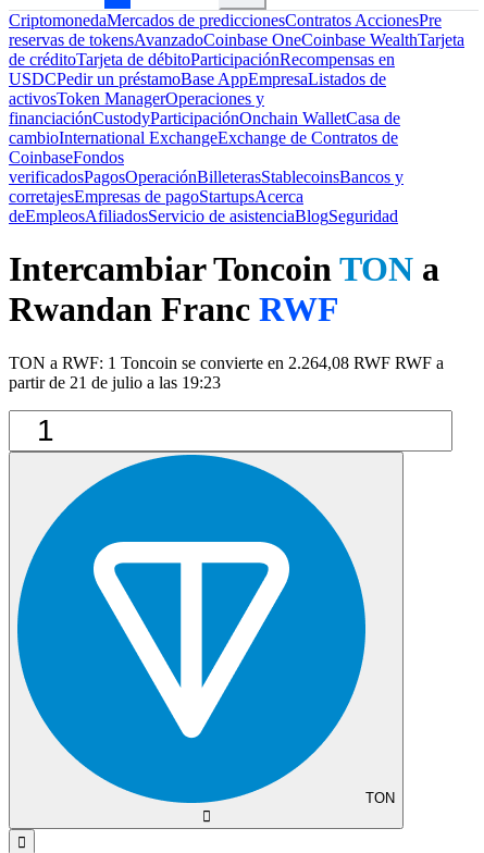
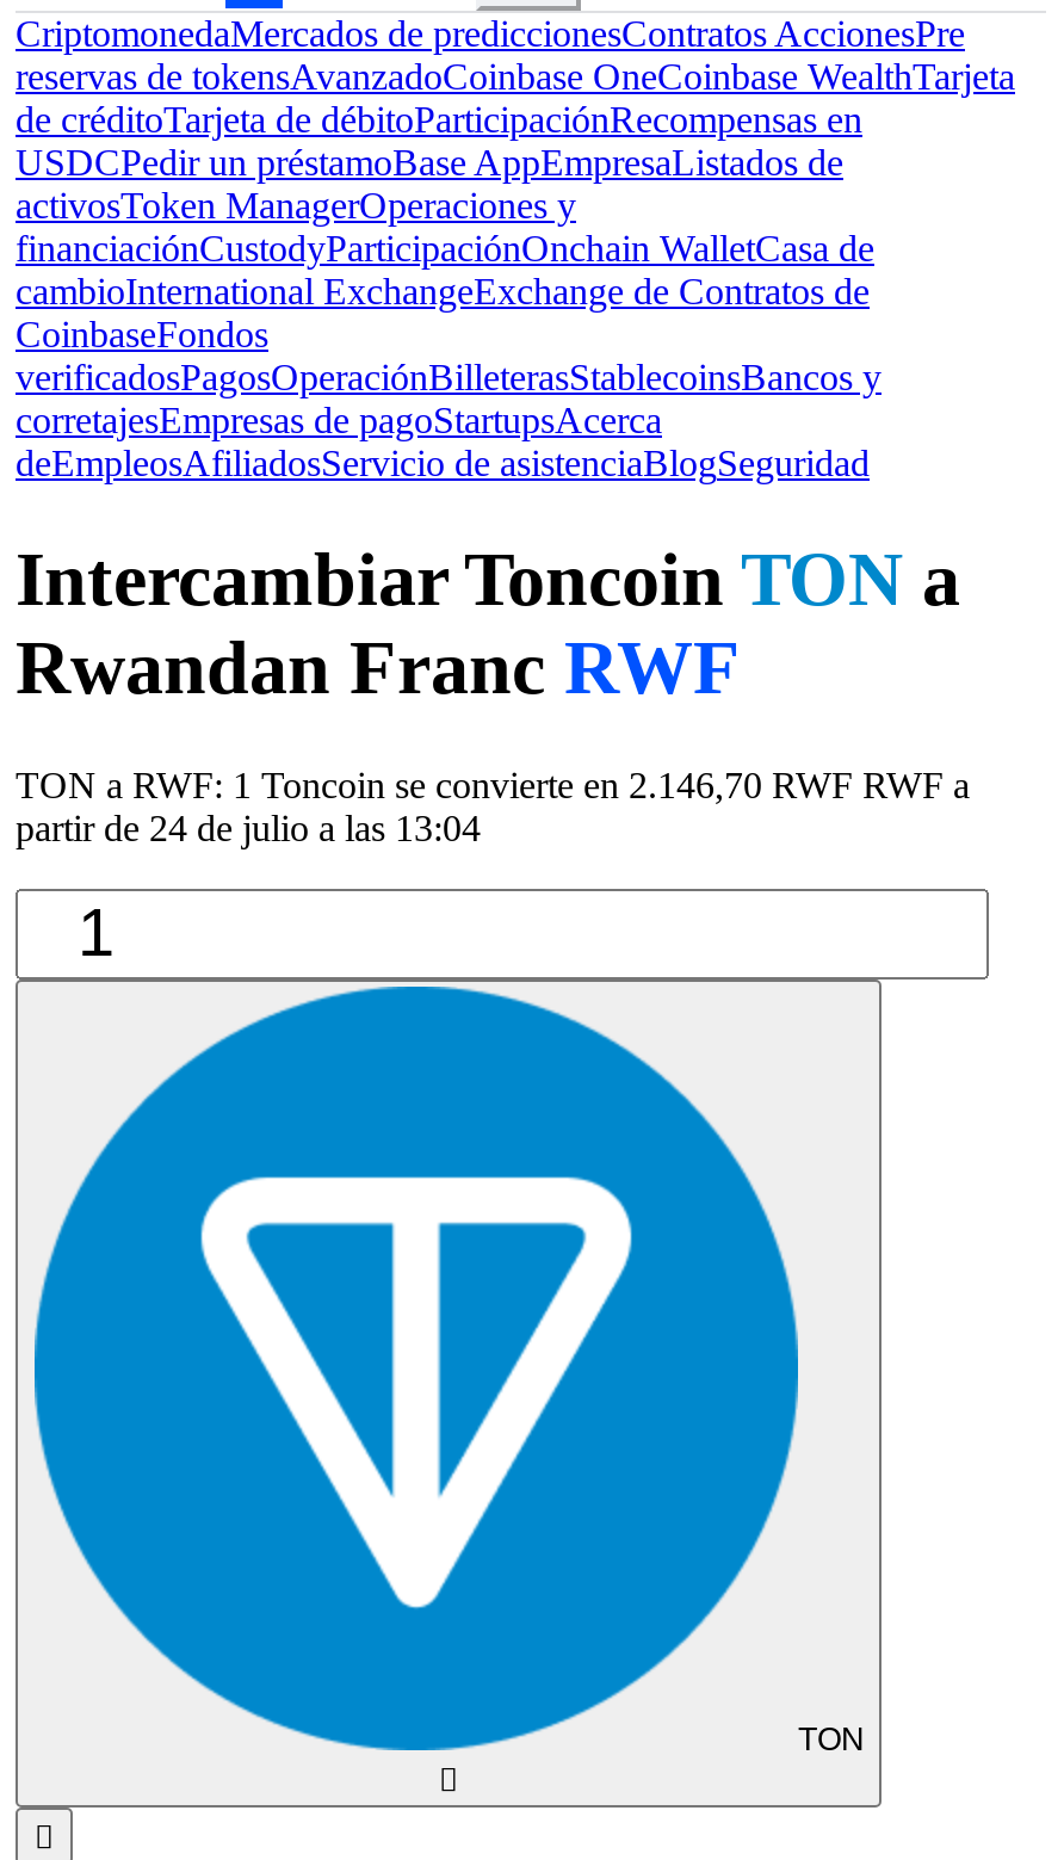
- TON a RWF: 1 Toncoin se convierte en 2.264,08 RWF RWF a
+ TON a RWF: 1 Toncoin se convierte en 2.146,70 RWF RWF a

- partir de 21 de julio a las 19:23
+ partir de 24 de julio a las 13:04
